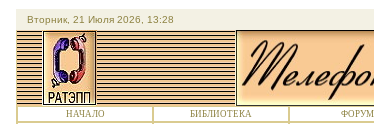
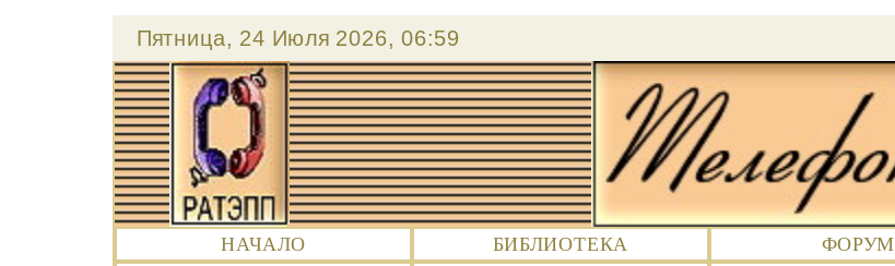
- Вторник, 21 Июля 2026, 13:28
+ Пятница, 24 Июля 2026, 06:59
